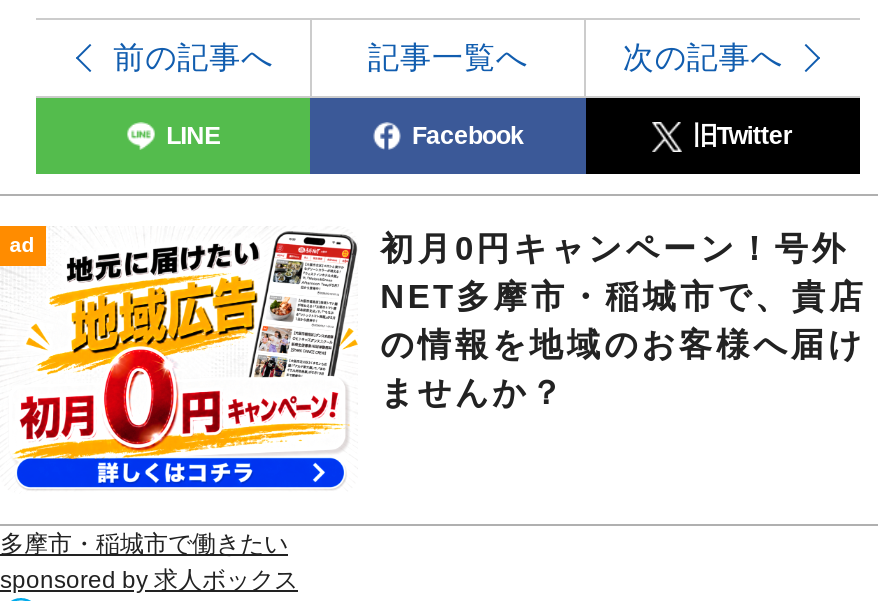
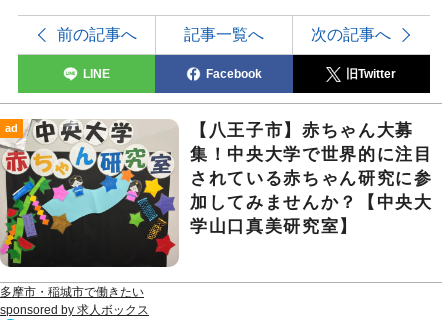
- [image]
- 初月0円キャンペーン！号外
- NET多摩市・稲城市で、貴店
- の情報を地域のお客様へ届け
- ませんか？
+ [image]
+ 【八王子市】赤ちゃん大募
+ 集！中央大学で世界的に注目
+ されている赤ちゃん研究に参
+ 加してみませんか？【中央大
+ 学山口真美研究室】
